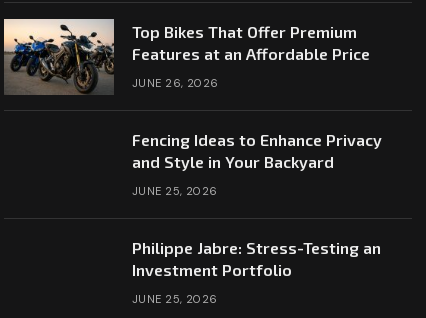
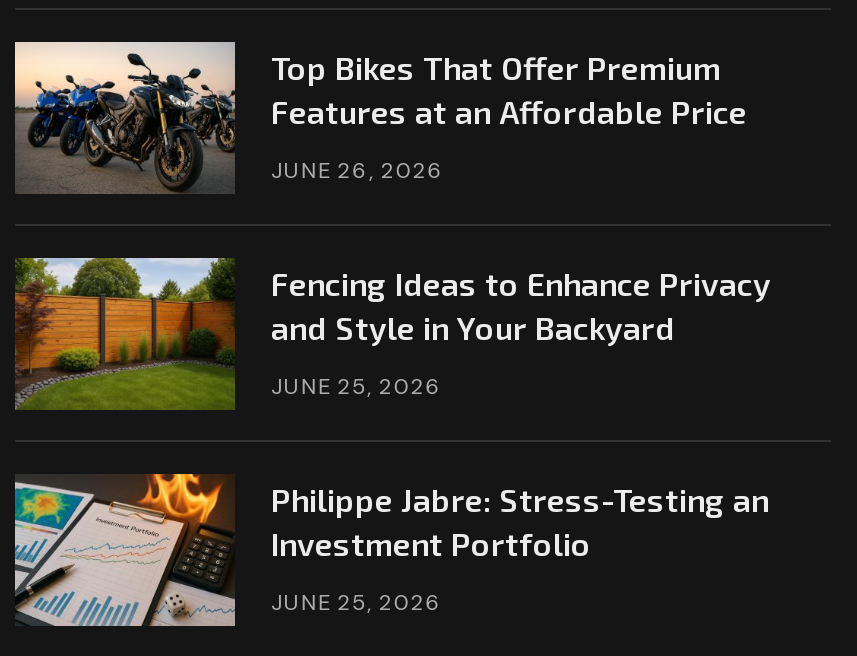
+ [image]

+ [image]
